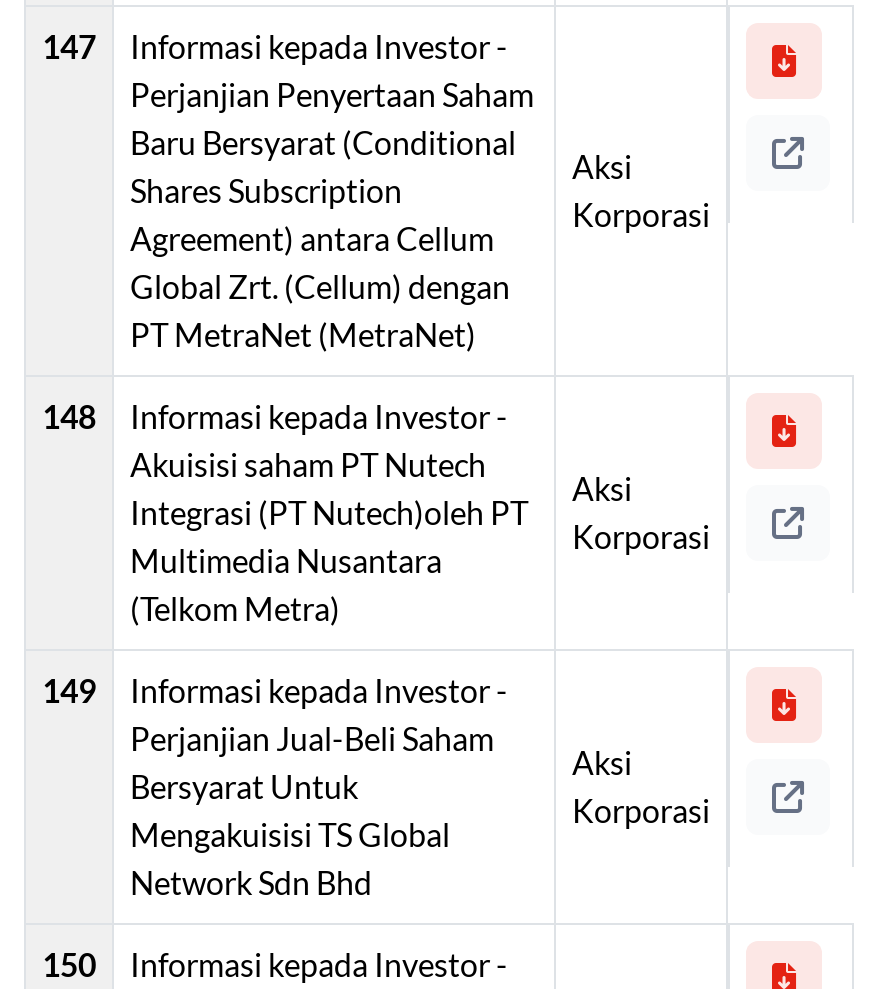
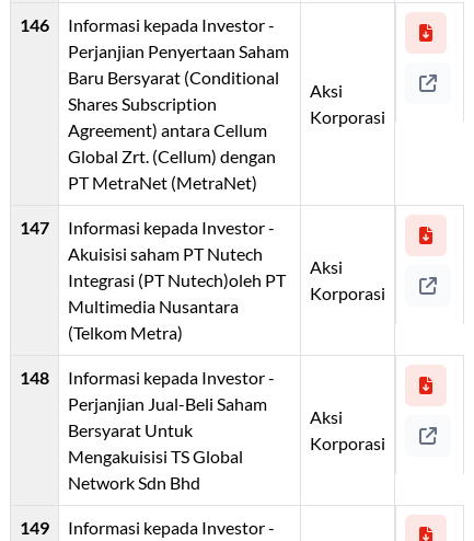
- 147 Informasi kepada Investor -
+ 146 Informasi kepada Investor -

- 148 Informasi kepada Investor -
+ 147 Informasi kepada Investor -

- 149 Informasi kepada Investor -
+ 148 Informasi kepada Investor -

- 150 Informasi kepada Investor -
+ 149 Informasi kepada Investor -
